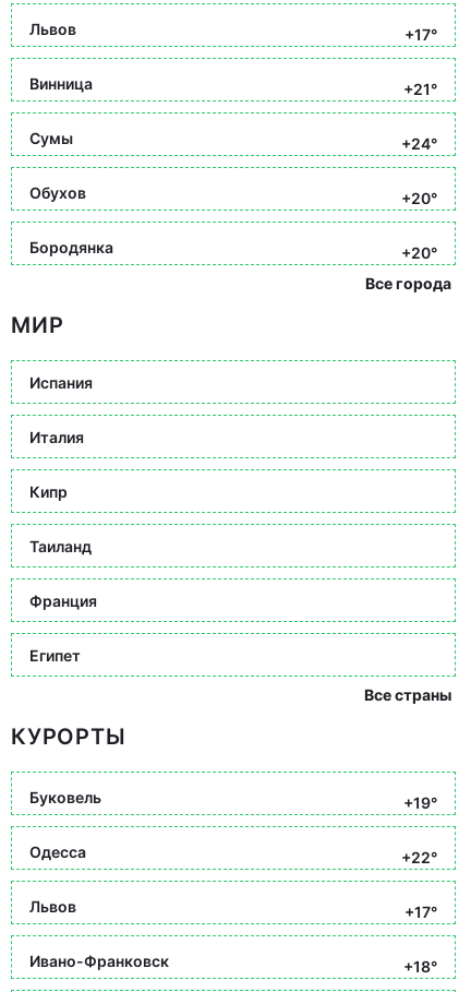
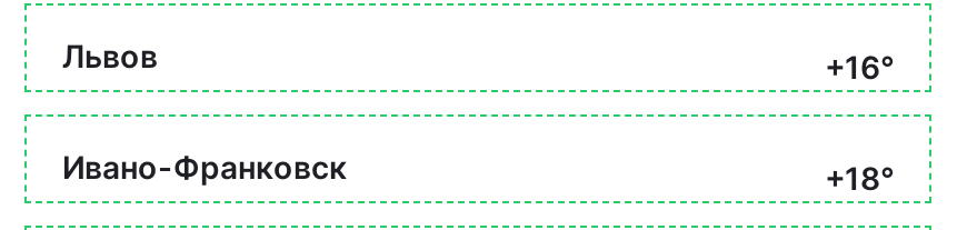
- +17°
- Винница
- +21°
- Сумы
- +24°
- Обухов
- +20°
- Бородянка
- +20°
- Все города
- МИР
- Испания
- Италия
- Кипр
- Таиланд
- Франция
- Египет
- Все страны
- КУРОРТЫ
- Буковель
- +19°
- Одесса
- +22°
- Львов
- +17°
+ +16°
